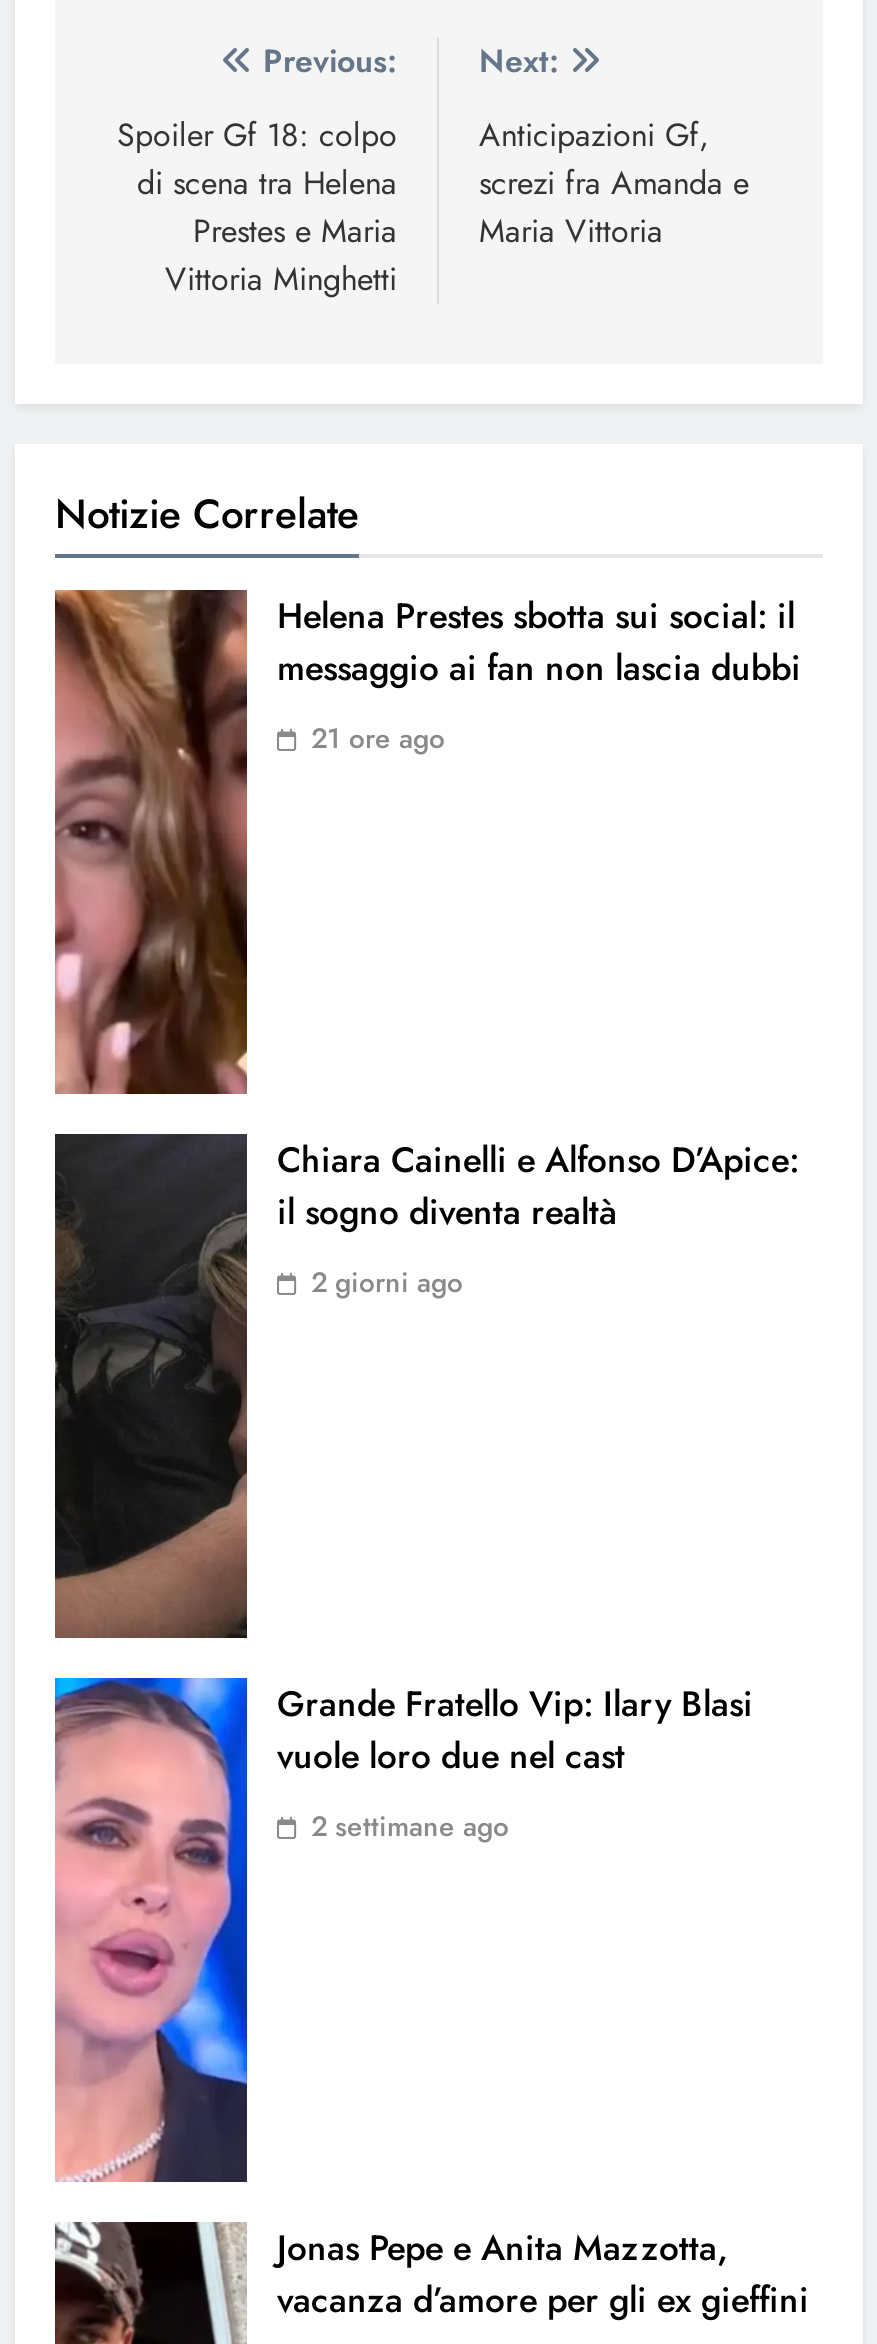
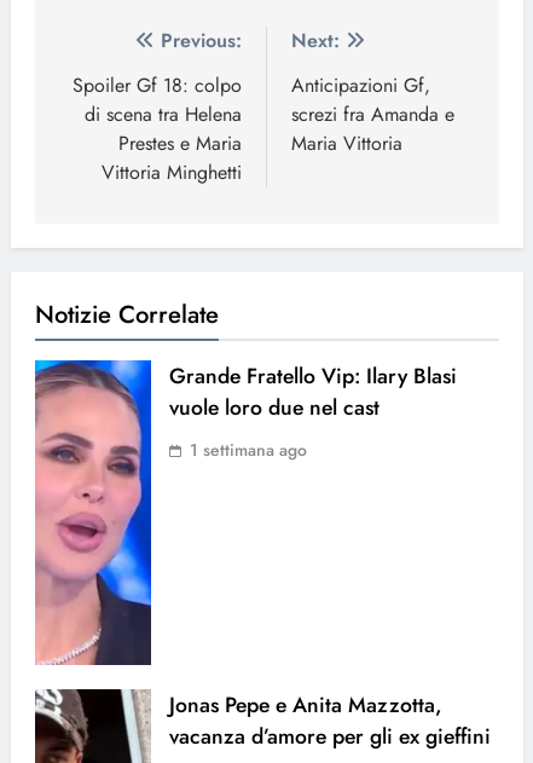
- [image]
- Helena Prestes sbotta sui social: il
- messaggio ai fan non lascia dubbi
- 21 ore ago

- [image]
- Chiara Cainelli e Alfonso D’Apice:
- il sogno diventa realtà
- 2 giorni ago

- 2 settimane ago
+ 1 settimana ago
